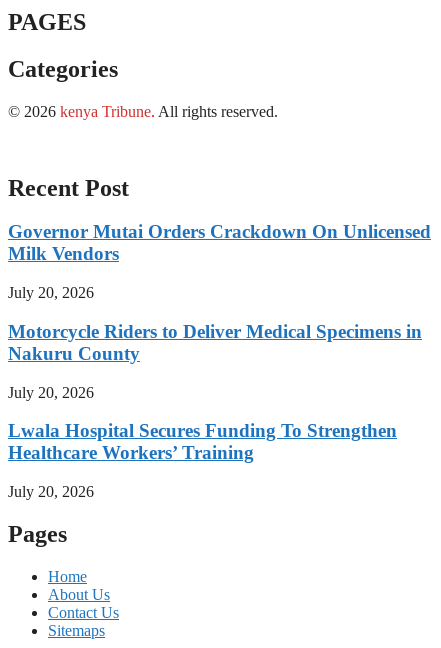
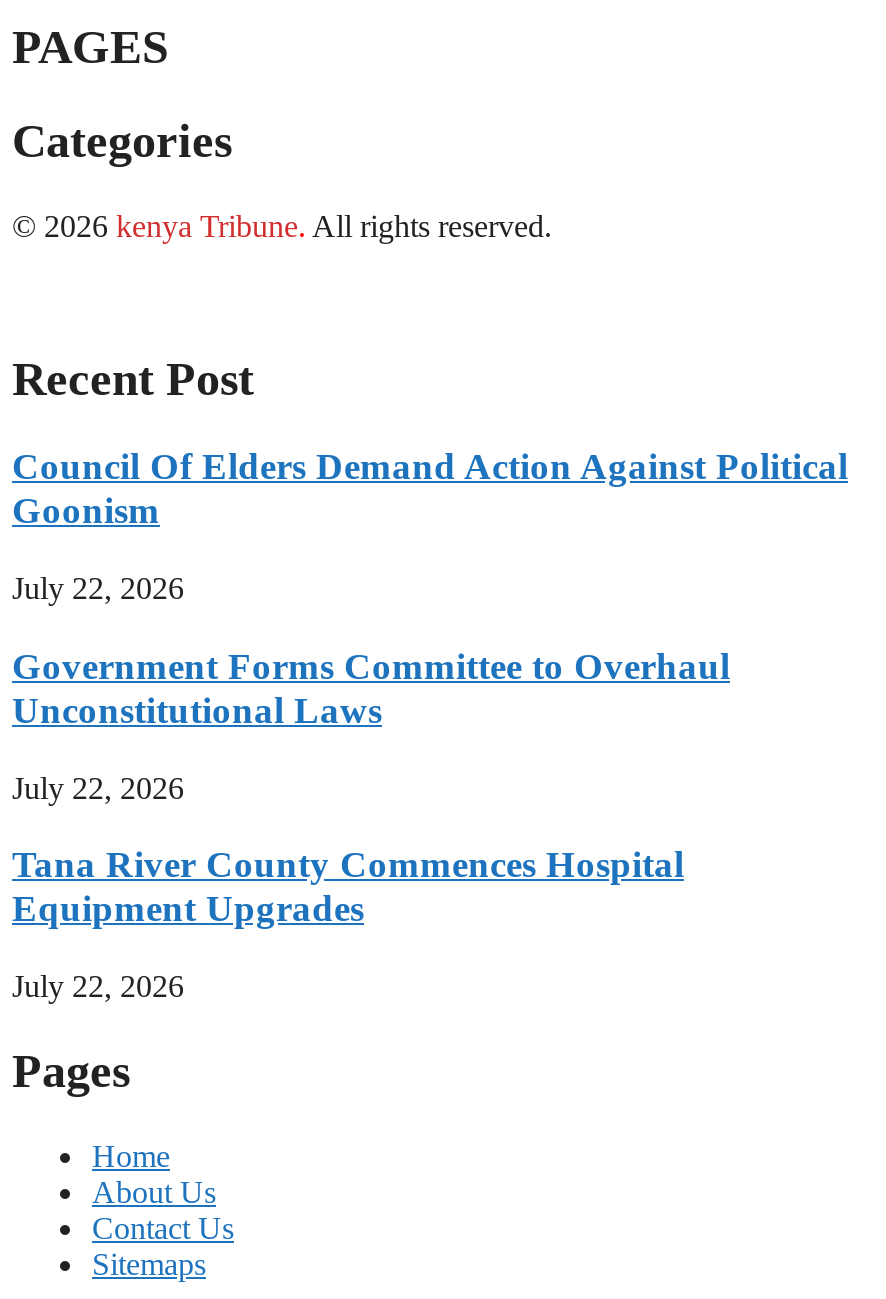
- Governor Mutai Orders Crackdown On Unlicensed
- Milk Vendors
+ Council Of Elders Demand Action Against Political
+ Goonism

- July 20, 2026
+ July 22, 2026

- Motorcycle Riders to Deliver Medical Specimens in
- Nakuru County
+ Government Forms Committee to Overhaul
+ Unconstitutional Laws

- July 20, 2026
+ July 22, 2026

- Lwala Hospital Secures Funding To Strengthen
- Healthcare Workers’ Training
+ Tana River County Commences Hospital
+ Equipment Upgrades

- July 20, 2026
+ July 22, 2026
